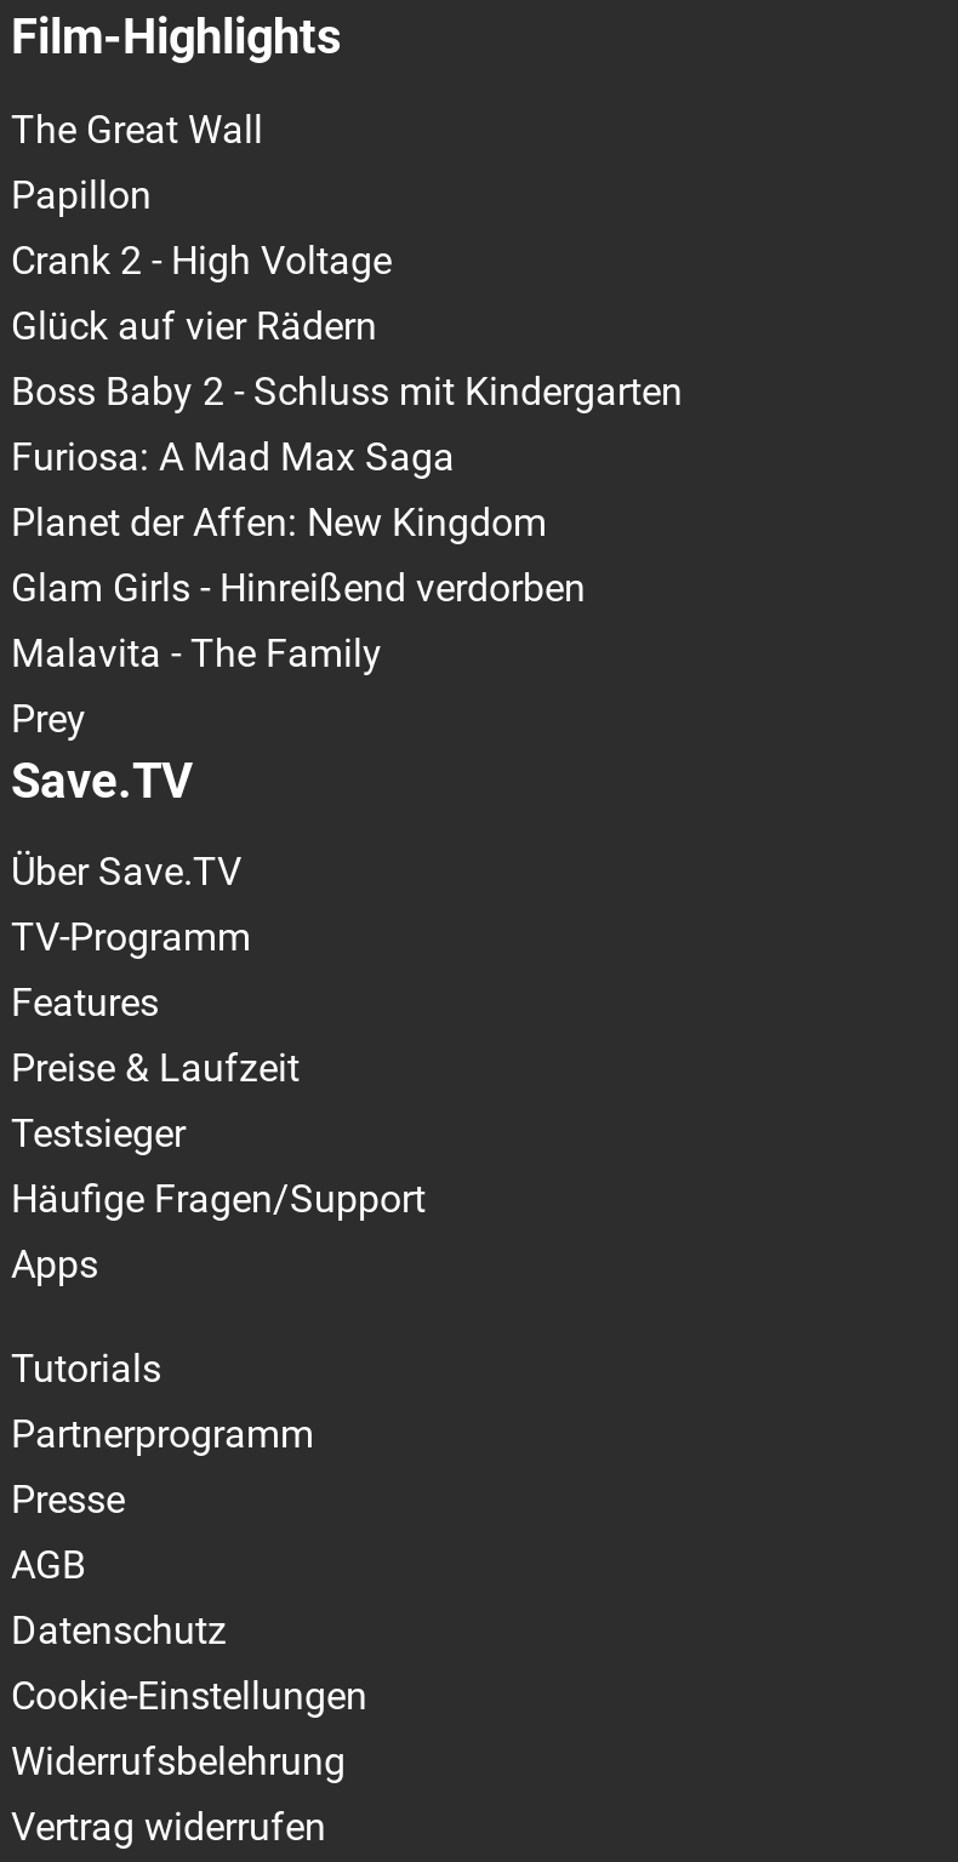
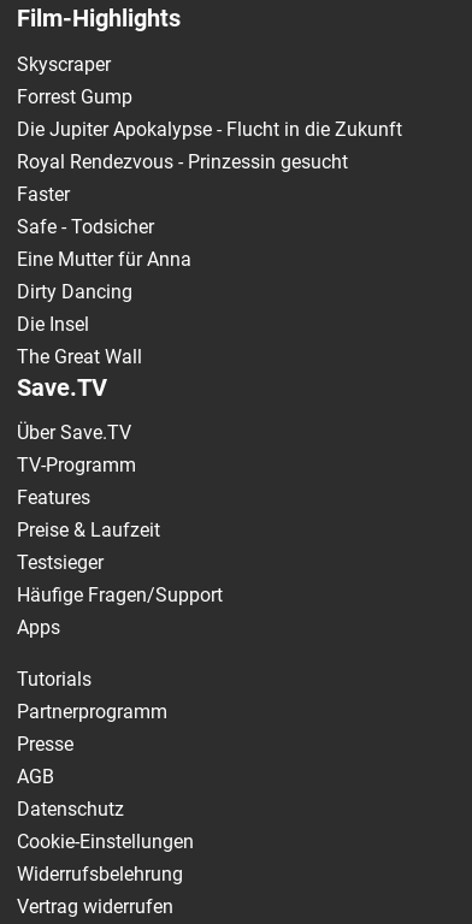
+ Skyscraper
+ Forrest Gump
+ Die Jupiter Apokalypse - Flucht in die Zukunft
+ Royal Rendezvous - Prinzessin gesucht
+ Faster
+ Safe - Todsicher
+ Eine Mutter für Anna
+ Dirty Dancing
+ Die Insel

moved down: The Great Wall

- Papillon
- Crank 2 - High Voltage
- Glück auf vier Rädern
- Boss Baby 2 - Schluss mit Kindergarten
- Furiosa: A Mad Max Saga
- Planet der Affen: New Kingdom
- Glam Girls - Hinreißend verdorben
- Malavita - The Family
- Prey
